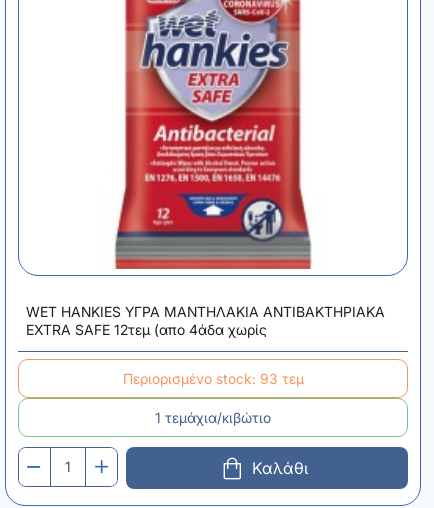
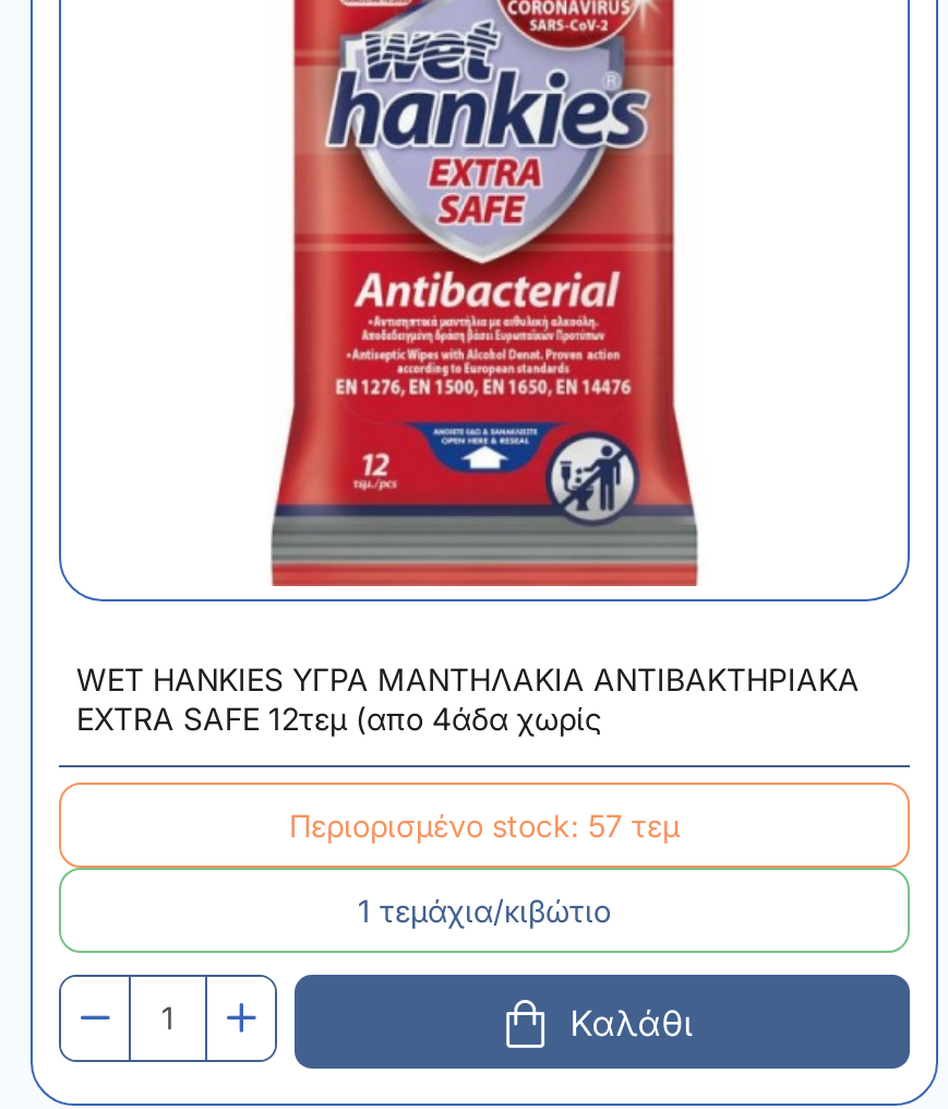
- Περιορισμένο stock: 93 τεμ
+ Περιορισμένο stock: 57 τεμ
